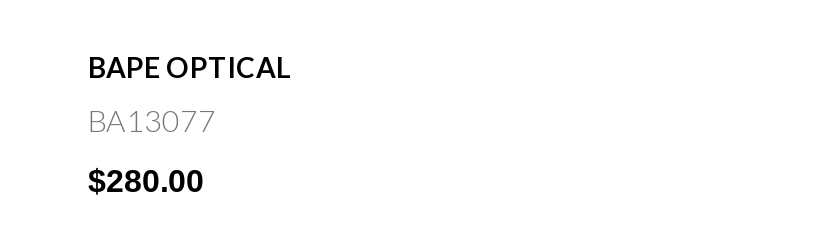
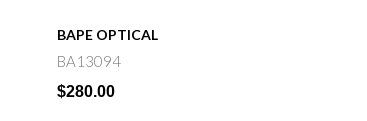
- BA13077
+ BA13094
